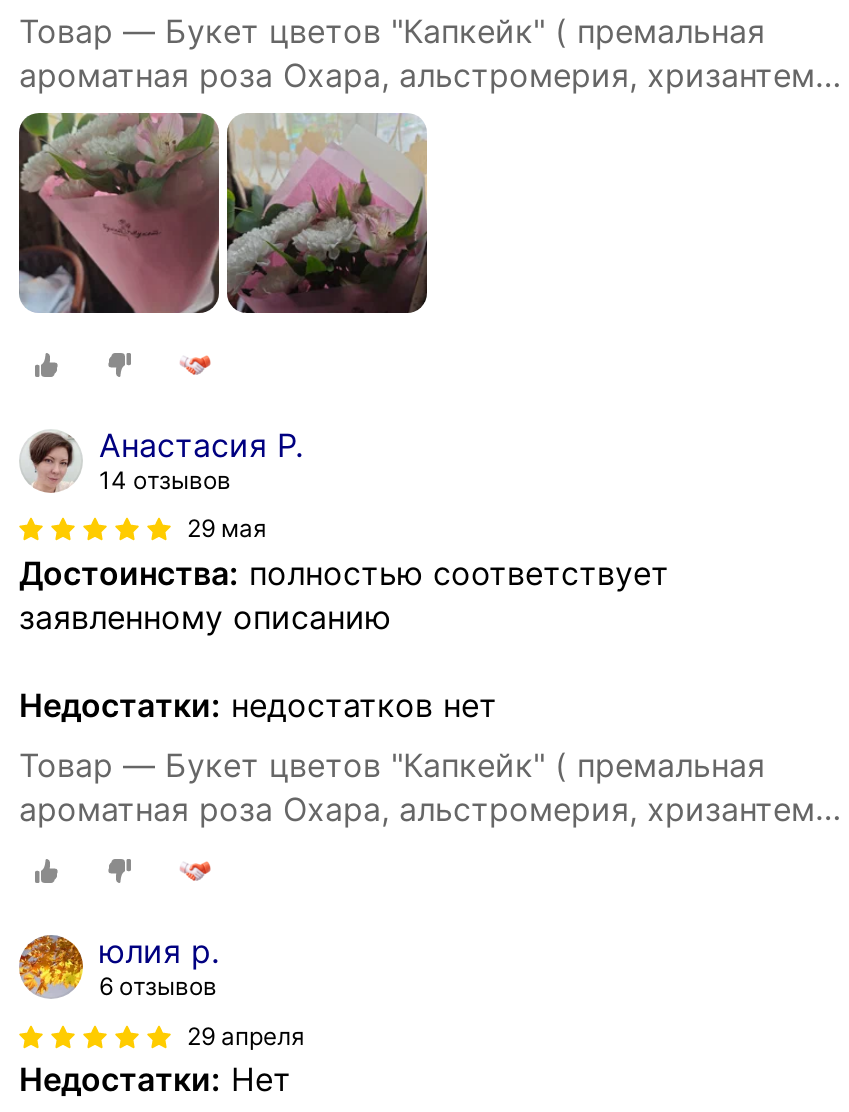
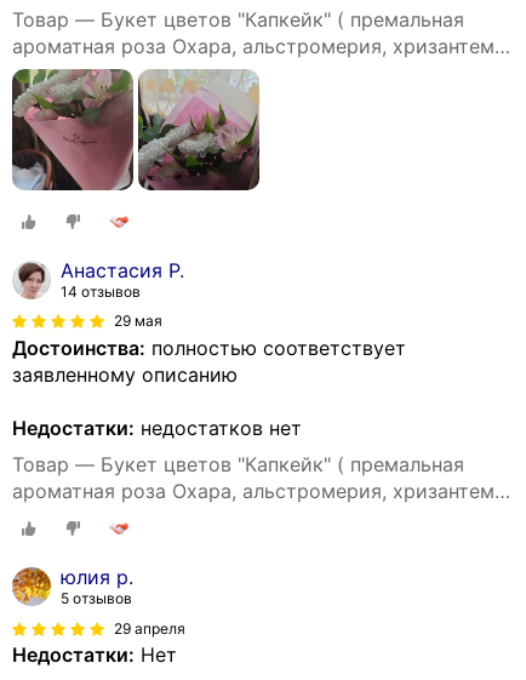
- 6 отзывов
+ 5 отзывов
